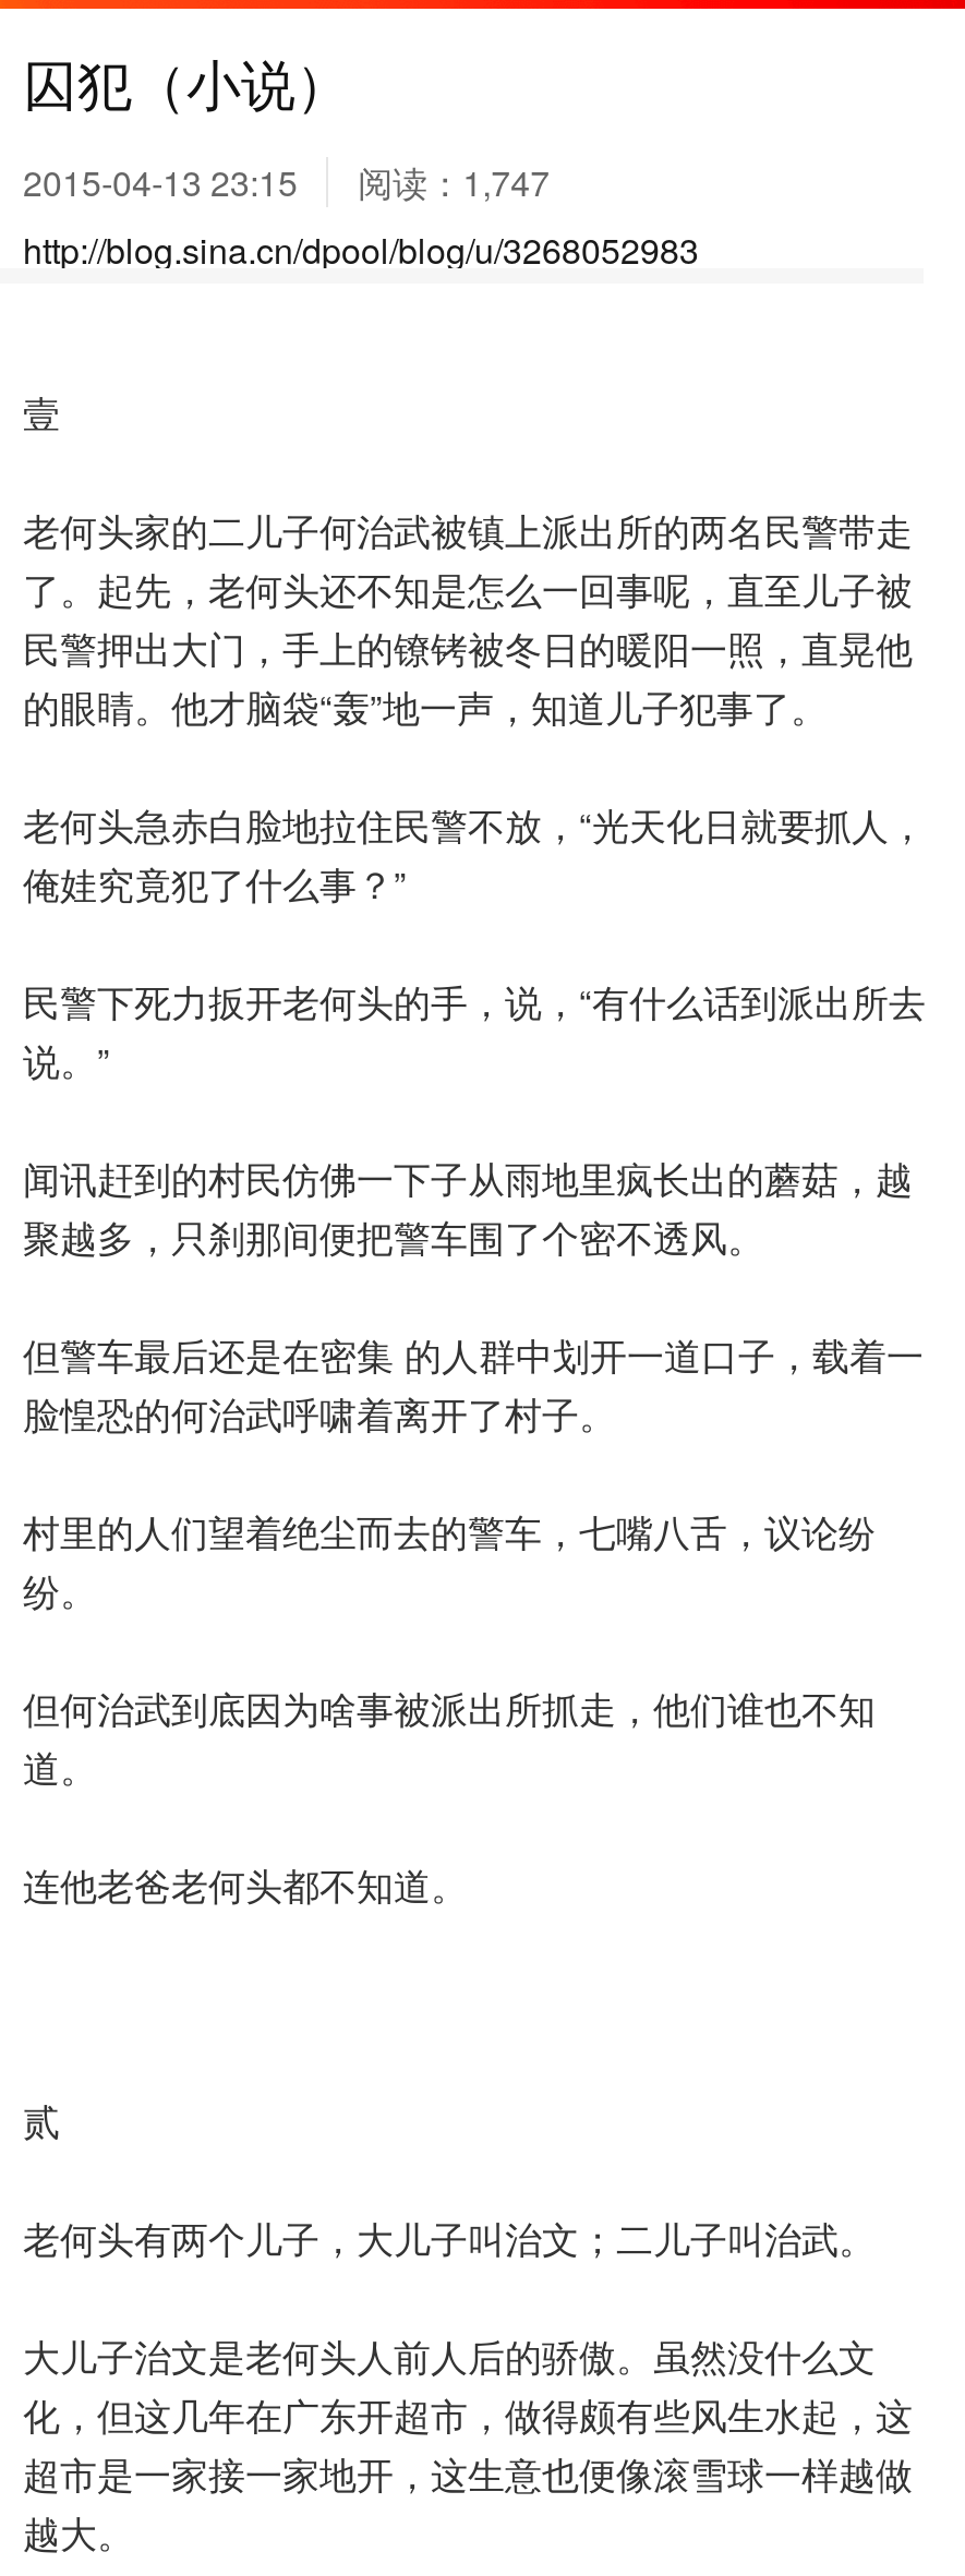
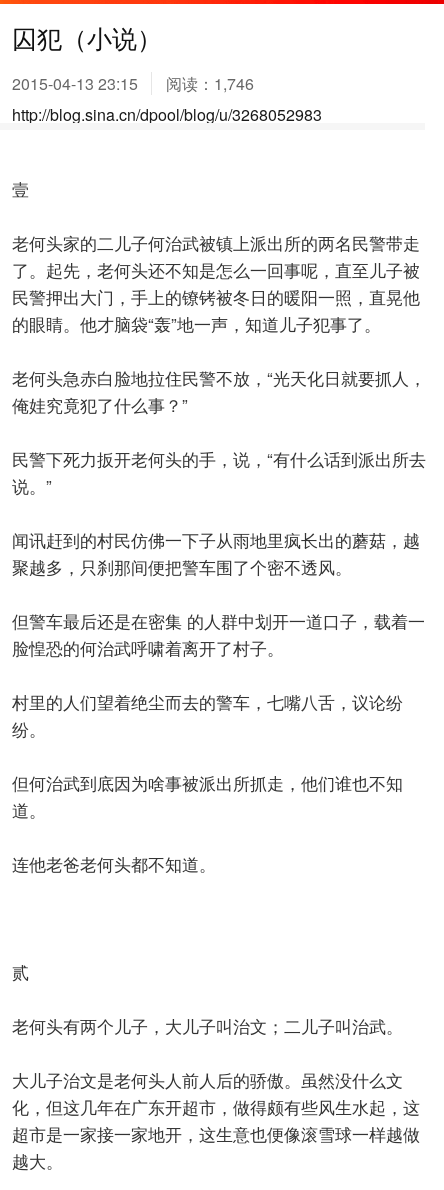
- 2015-04-13 23:15 阅读：1,747
+ 2015-04-13 23:15 阅读：1,746
